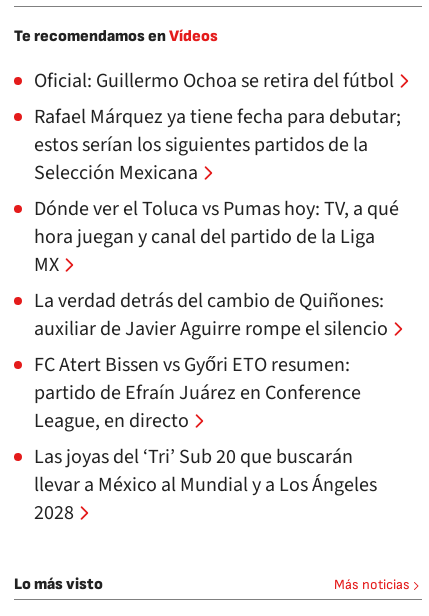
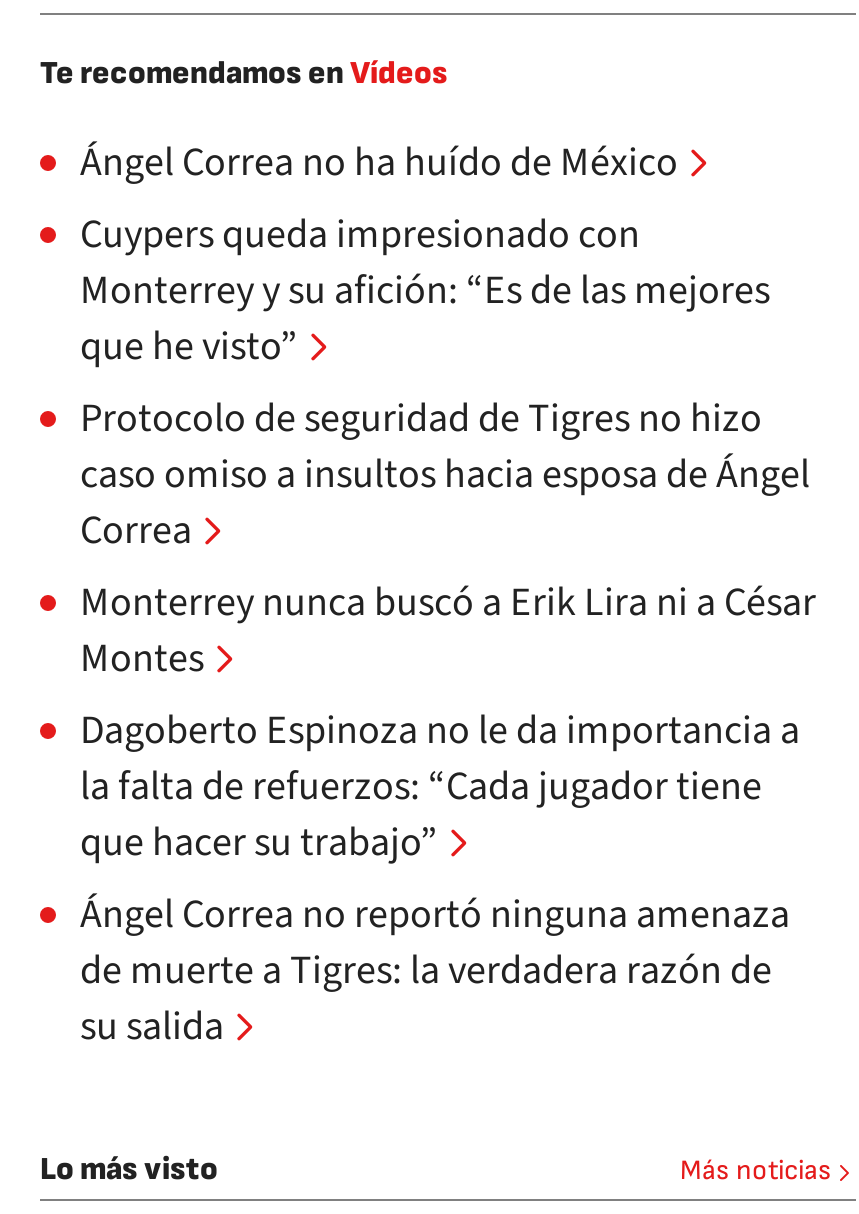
- Oficial: Guillermo Ochoa se retira del fútbol
- Rafael Márquez ya tiene fecha para debutar;
- estos serían los siguientes partidos de la
- Selección Mexicana
- Dónde ver el Toluca vs Pumas hoy: TV, a qué
- hora juegan y canal del partido de la Liga
- MX
- La verdad detrás del cambio de Quiñones:
- auxiliar de Javier Aguirre rompe el silencio
- FC Atert Bissen vs Győri ETO resumen:
- partido de Efraín Juárez en Conference
- League, en directo
- Las joyas del ‘Tri’ Sub 20 que buscarán
- llevar a México al Mundial y a Los Ángeles
- 2028
+ Ángel Correa no ha huído de México
+ Cuypers queda impresionado con
+ Monterrey y su afición: “Es de las mejores
+ que he visto”
+ Protocolo de seguridad de Tigres no hizo
+ caso omiso a insultos hacia esposa de Ángel
+ Correa
+ Monterrey nunca buscó a Erik Lira ni a César
+ Montes
+ Dagoberto Espinoza no le da importancia a
+ la falta de refuerzos: “Cada jugador tiene
+ que hacer su trabajo”
+ Ángel Correa no reportó ninguna amenaza
+ de muerte a Tigres: la verdadera razón de
+ su salida
